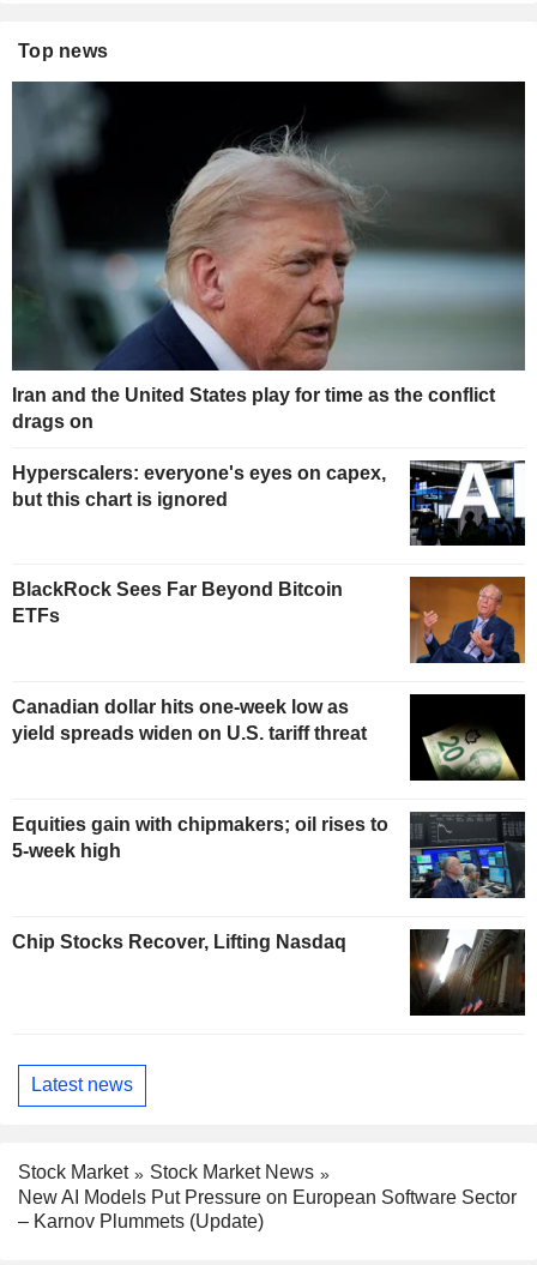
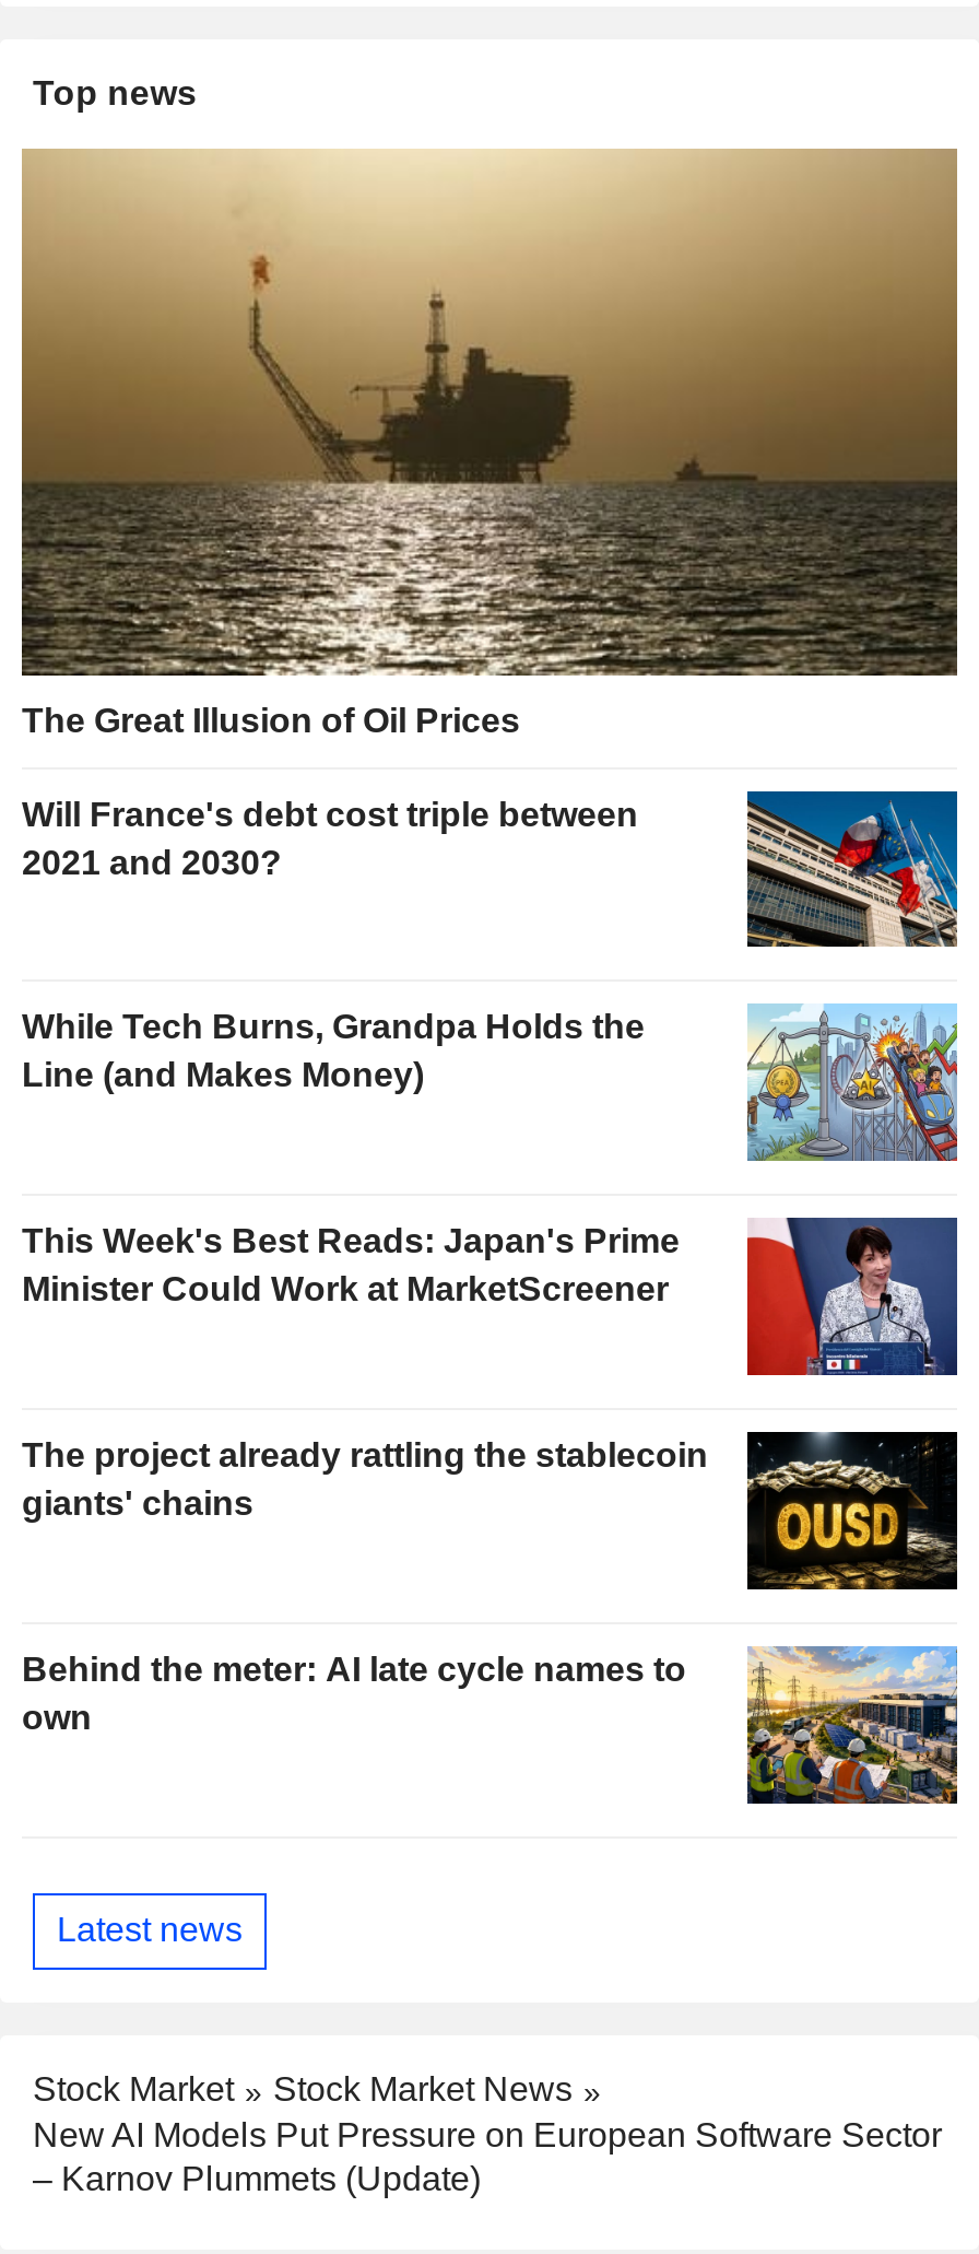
- [image]
- Iran and the United States play for time as the conflict
- drags on
+ [image]
+ The Great Illusion of Oil Prices

- Hyperscalers: everyone's eyes on capex,
- but this chart is ignored
+ Will France's debt cost triple between
+ 2021 and 2030?

- [image]
+ [image]

- BlackRock Sees Far Beyond Bitcoin
- ETFs
+ While Tech Burns, Grandpa Holds the
+ Line (and Makes Money)

- [image]
+ [image]

- [image]
- Canadian dollar hits one-week low as
- yield spreads widen on U.S. tariff threat
+ [image]
+ This Week's Best Reads: Japan's Prime
+ Minister Could Work at MarketScreener

- [image]
- Equities gain with chipmakers; oil rises to
- 5-week high
+ [image]
+ The project already rattling the stablecoin
+ giants' chains

- Chip Stocks Recover, Lifting Nasdaq
+ Behind the meter: AI late cycle names to
+ own

- [image]
+ [image]
